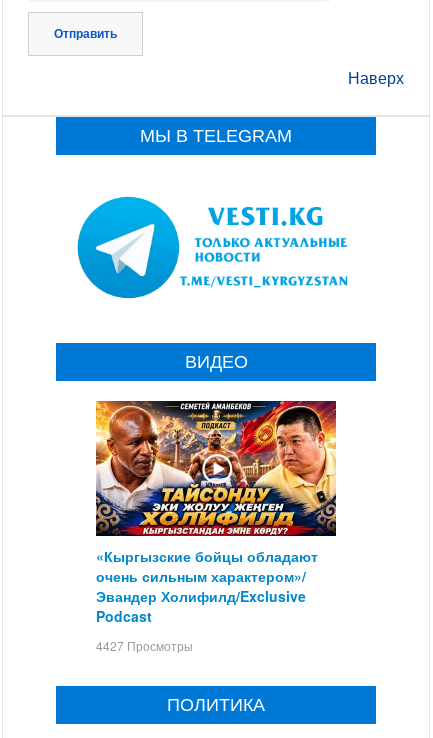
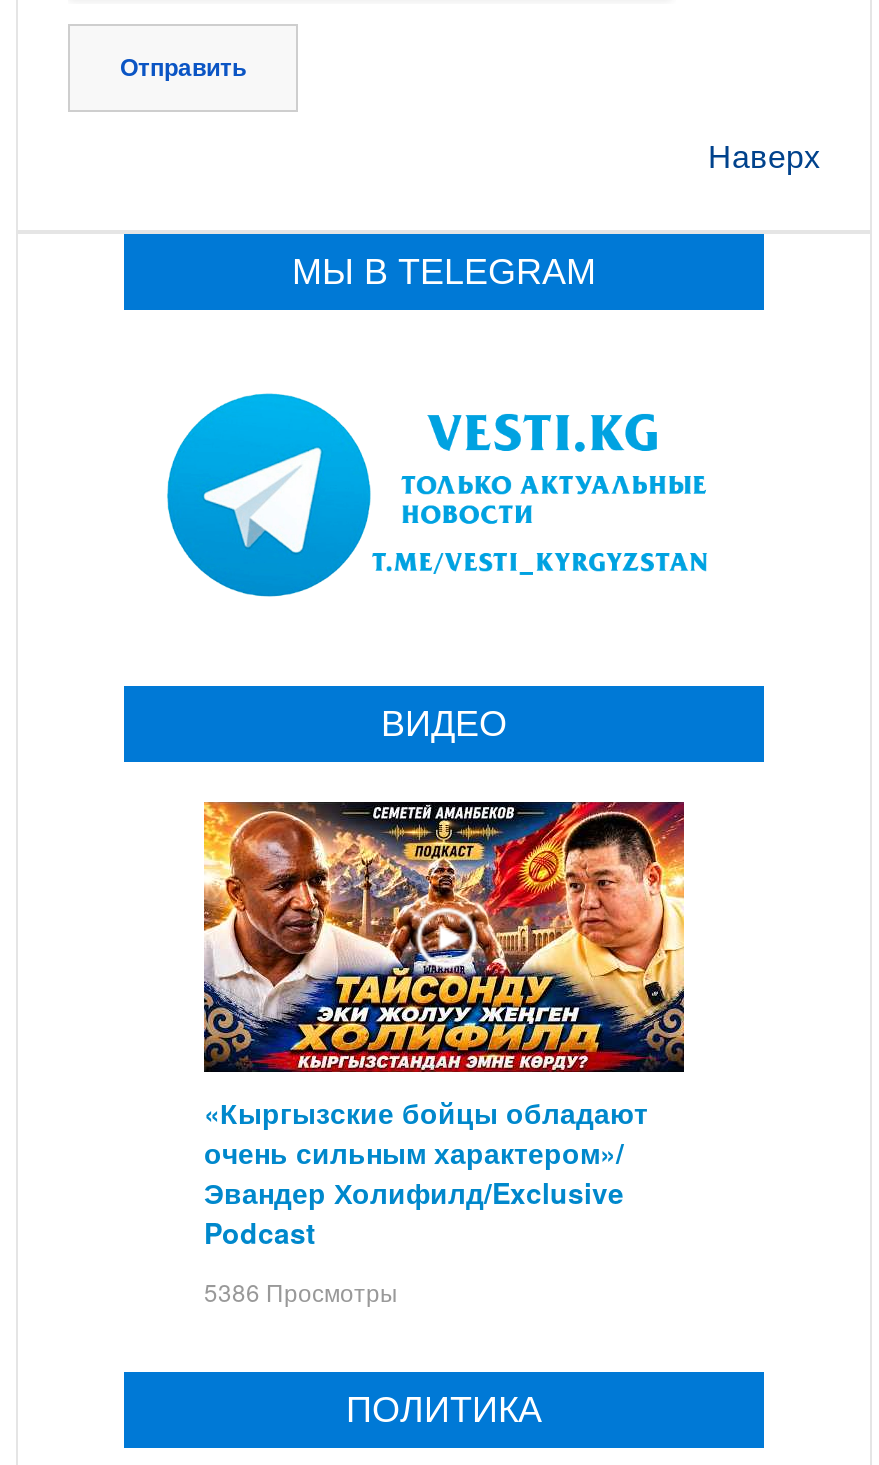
- 4427 Просмотры
+ 5386 Просмотры
